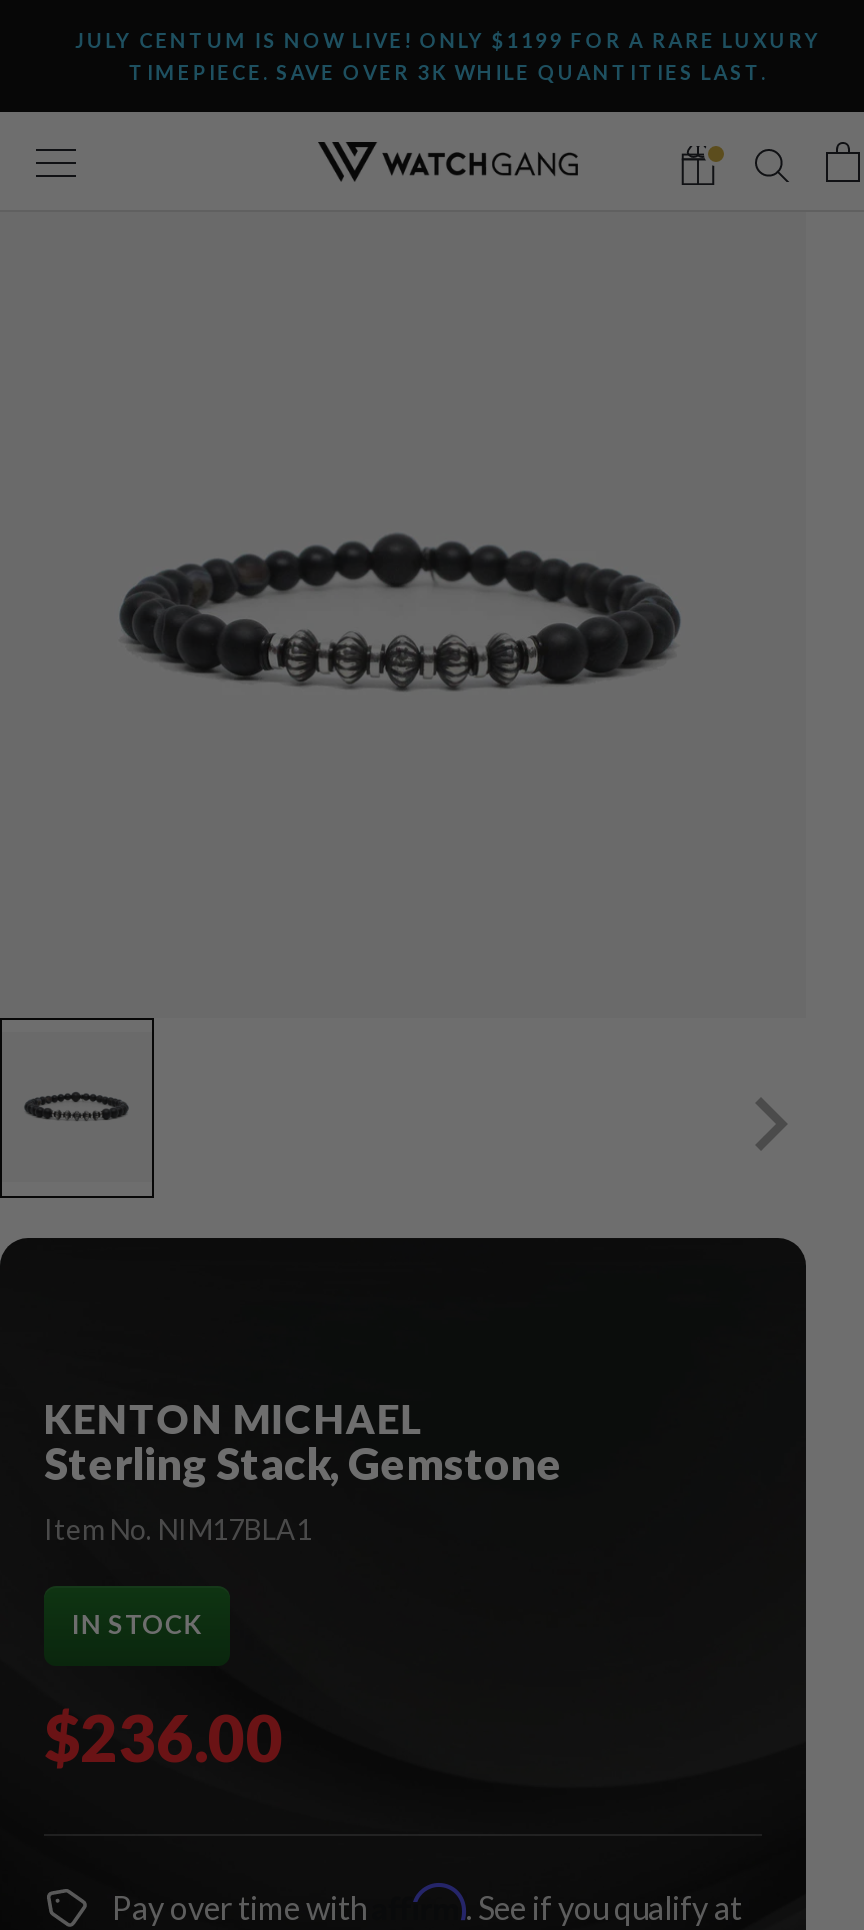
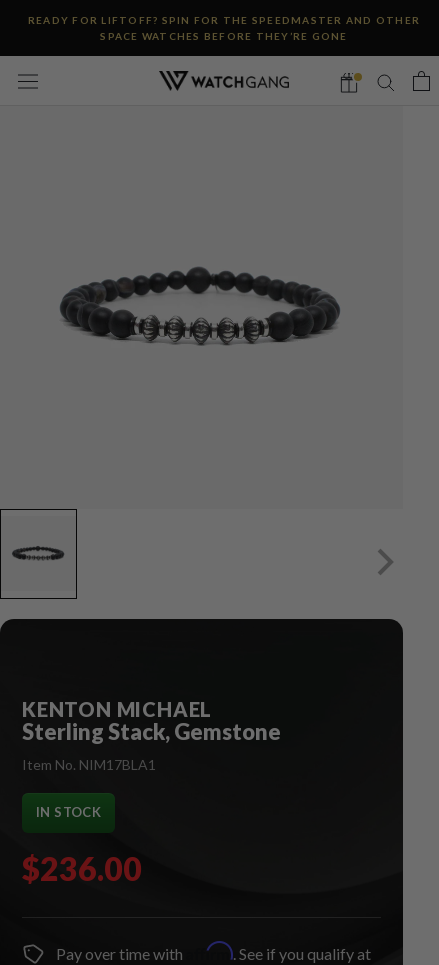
- JULY CENTUM IS NOW LIVE! ONLY $1199 FOR A RARE LUXURY
- TIMEPIECE. SAVE OVER 3K WHILE QUANTITIES LAST.
+ READY FOR LIFTOFF? SPIN FOR THE SPEEDMASTER AND OTHER
+ SPACE WATCHES BEFORE THEY’RE GONE
